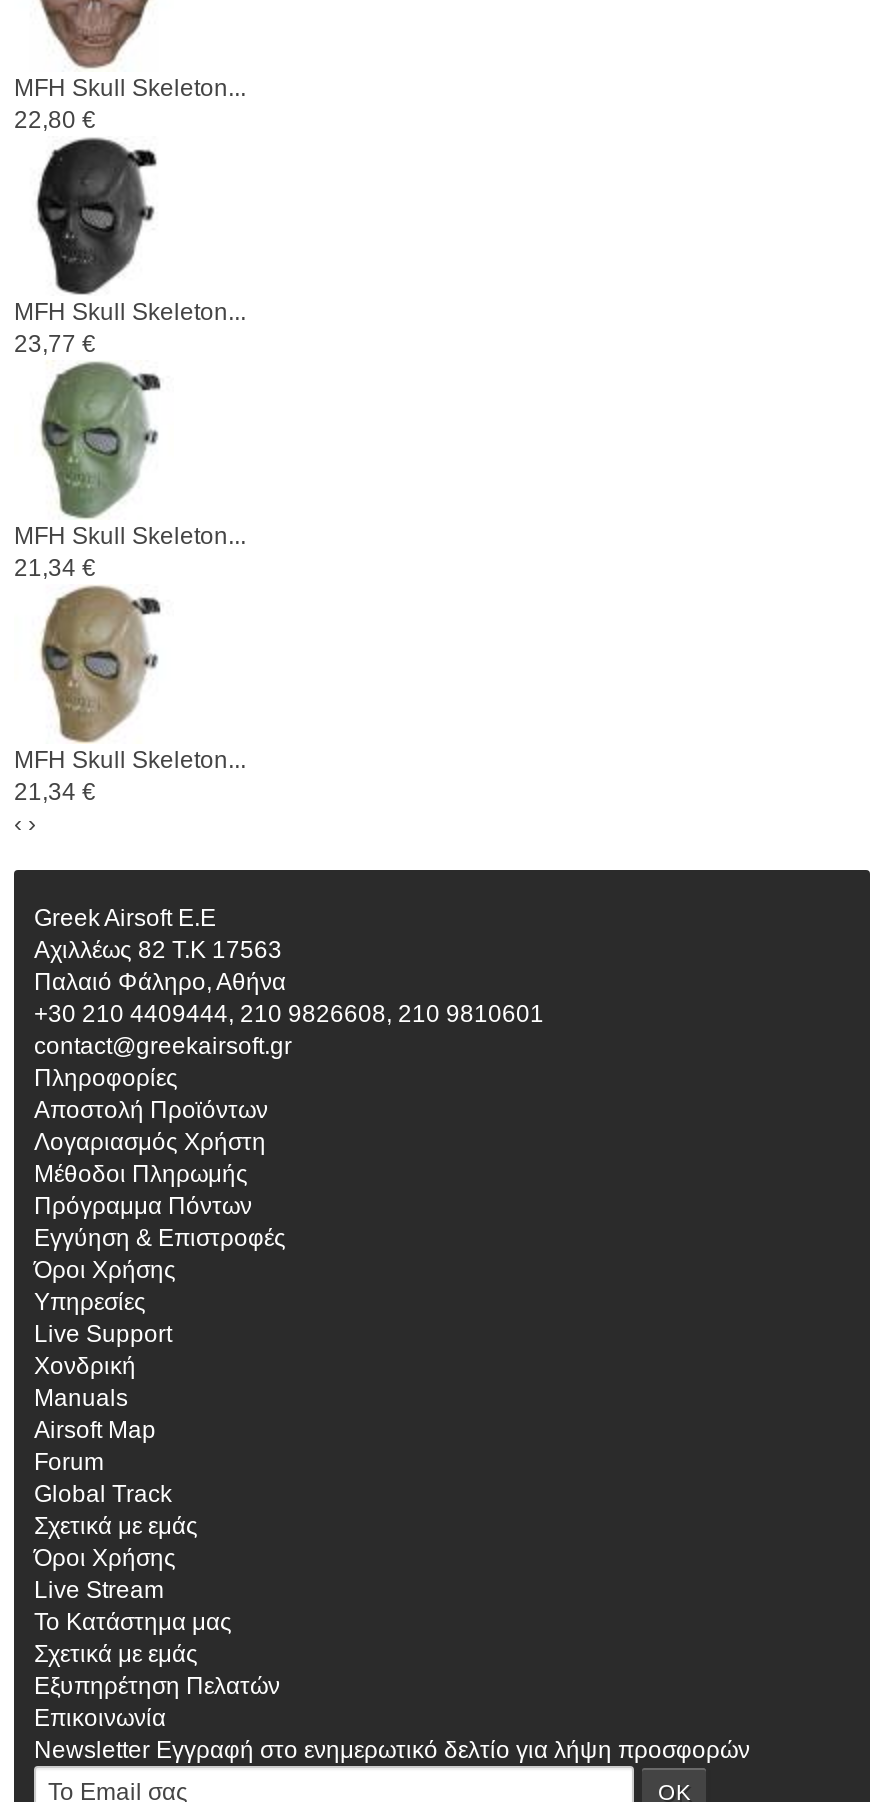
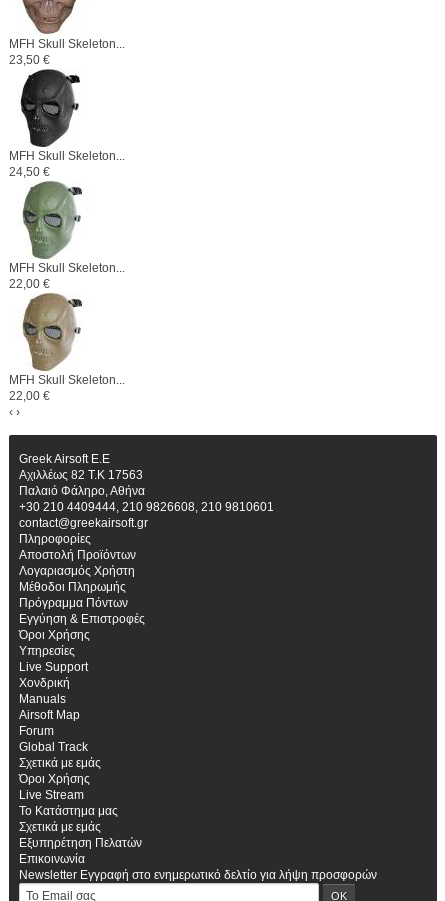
- 22,80 €
+ 23,50 €

- 23,77 €
+ 24,50 €

- 21,34 €
+ 22,00 €

- 21,34 €
+ 22,00 €
